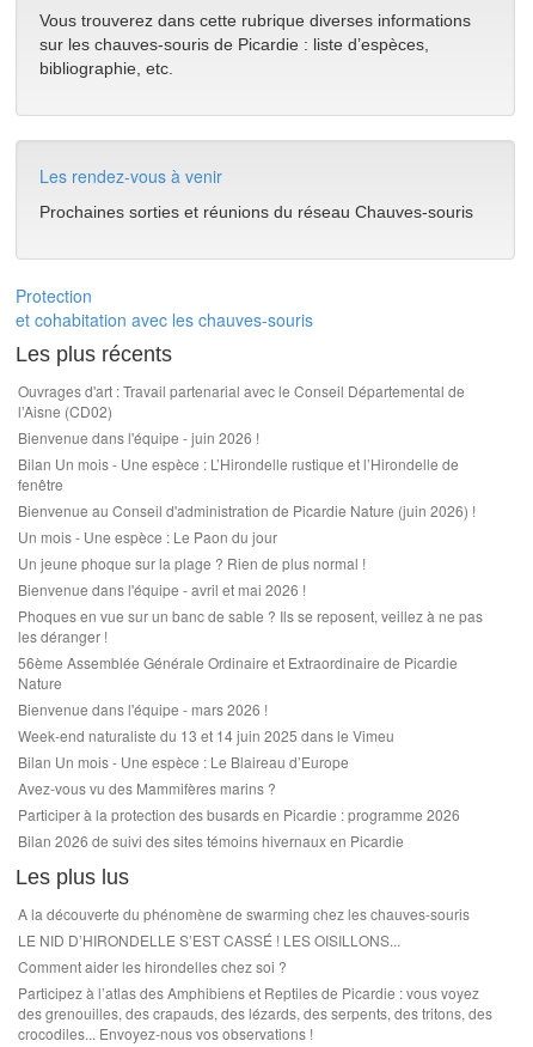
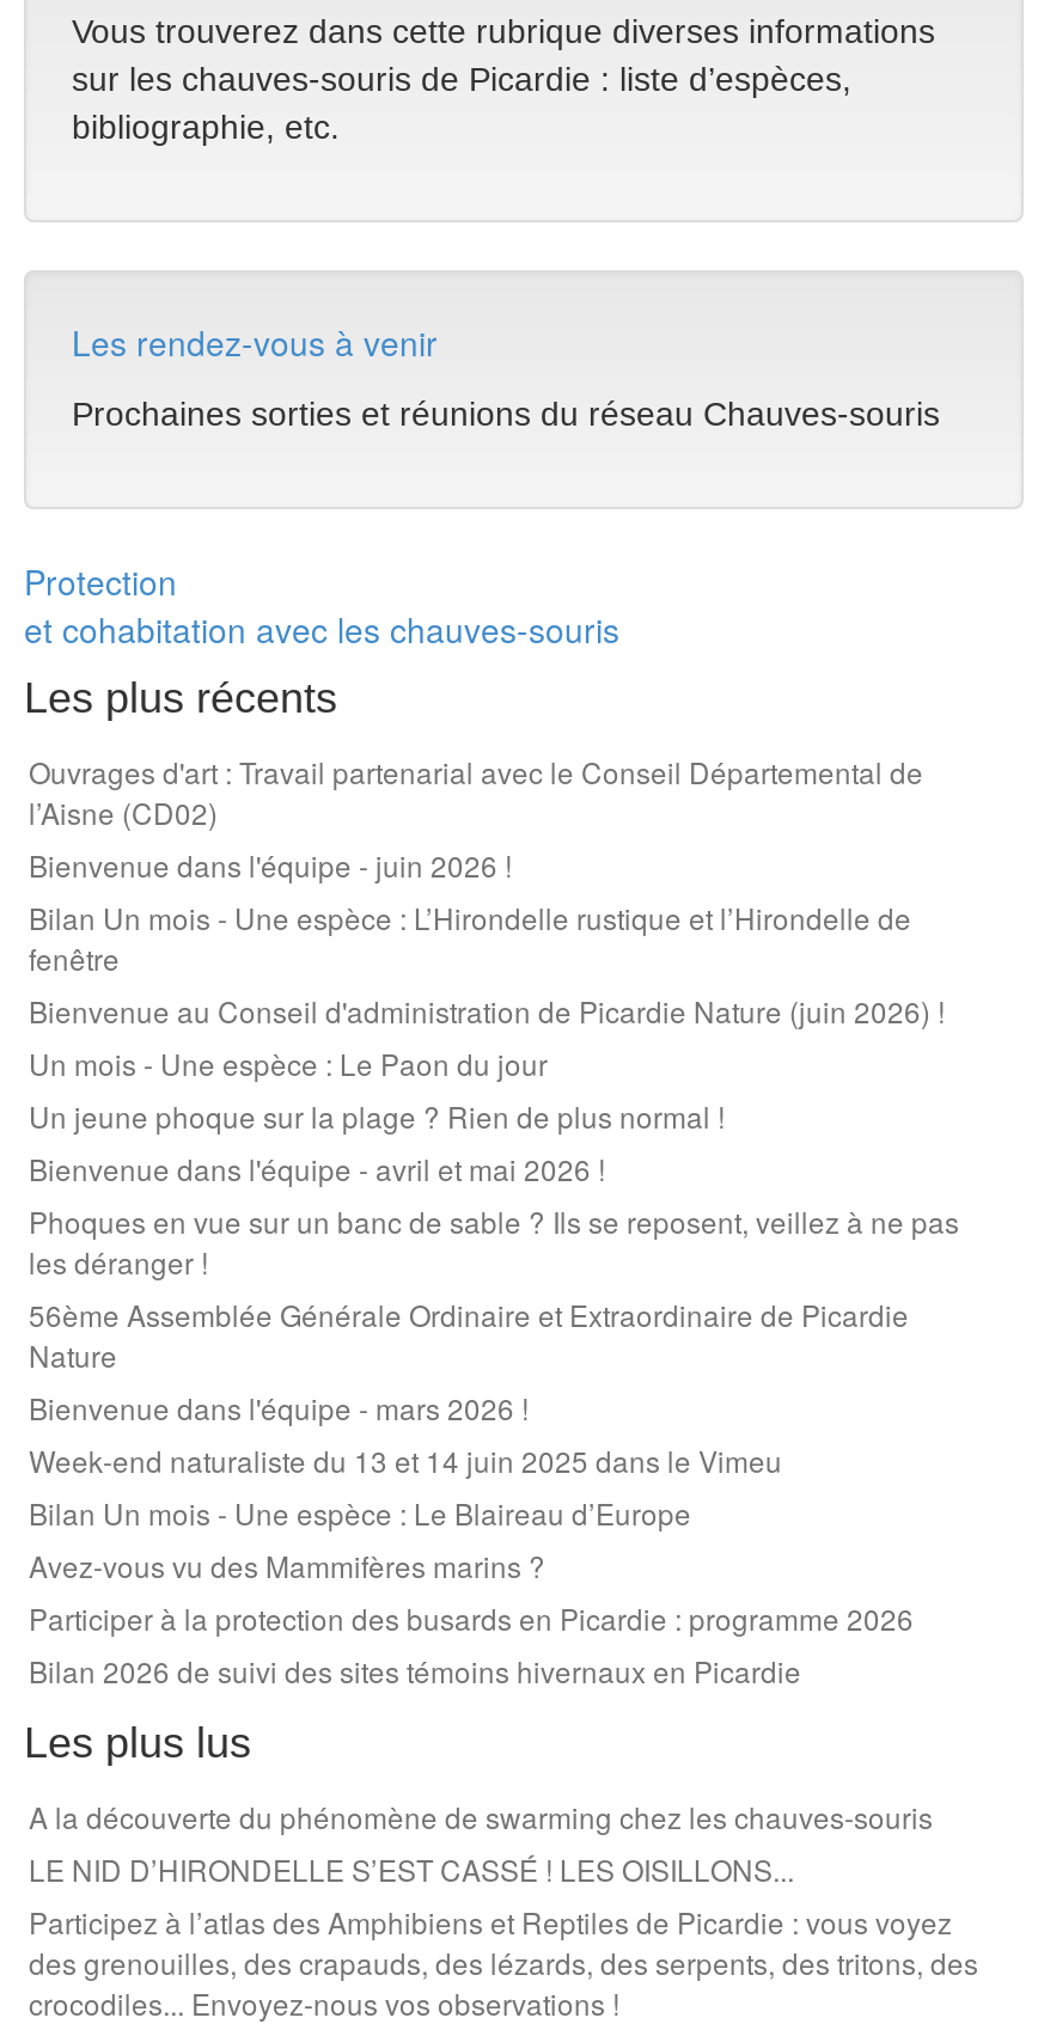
- Comment aider les hirondelles chez soi ?
